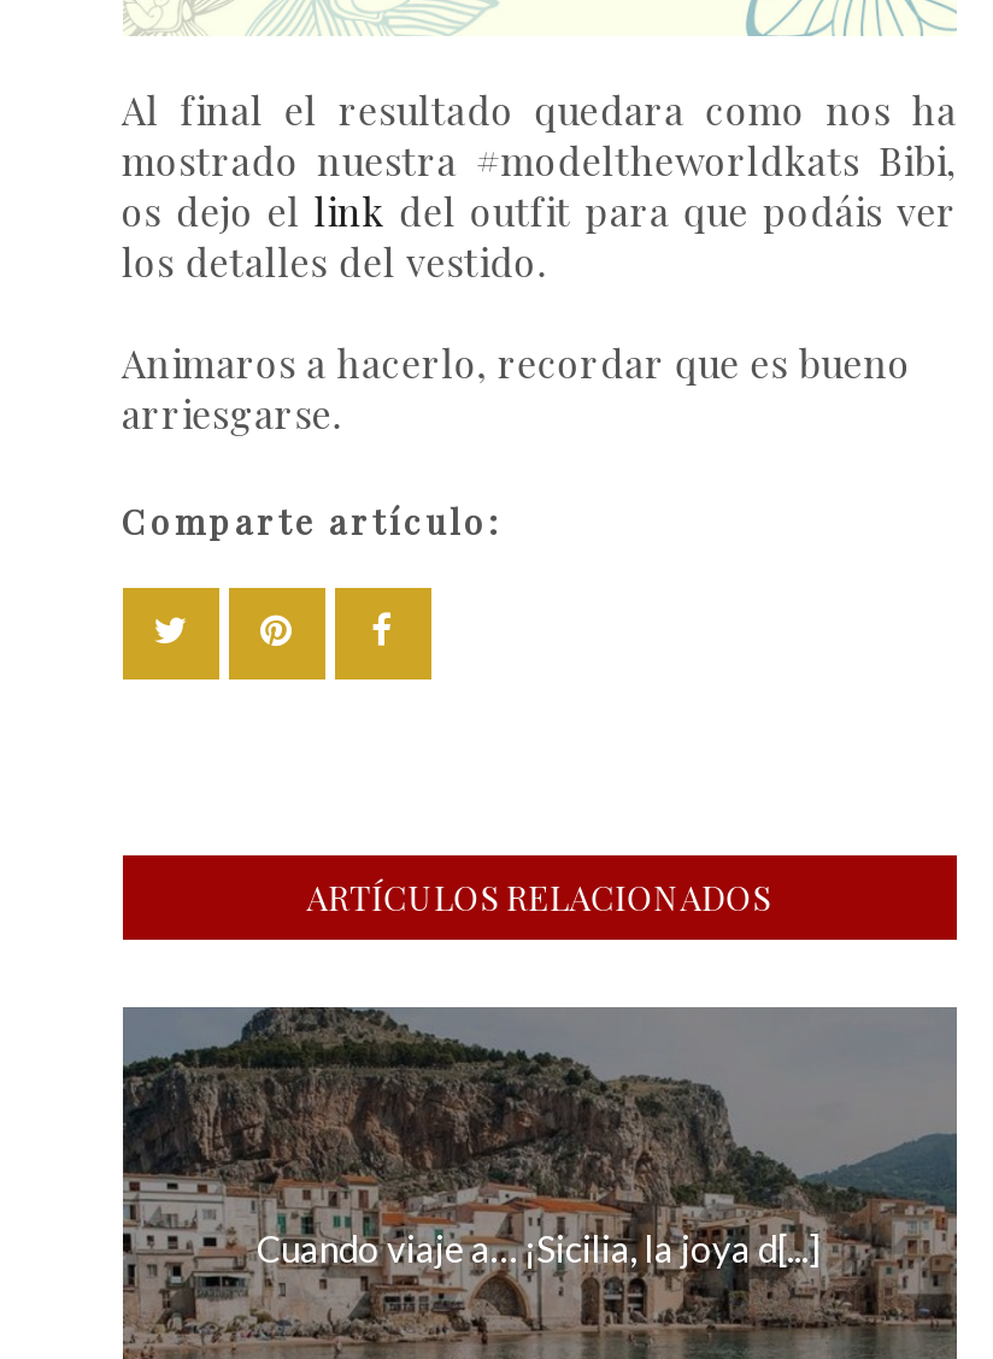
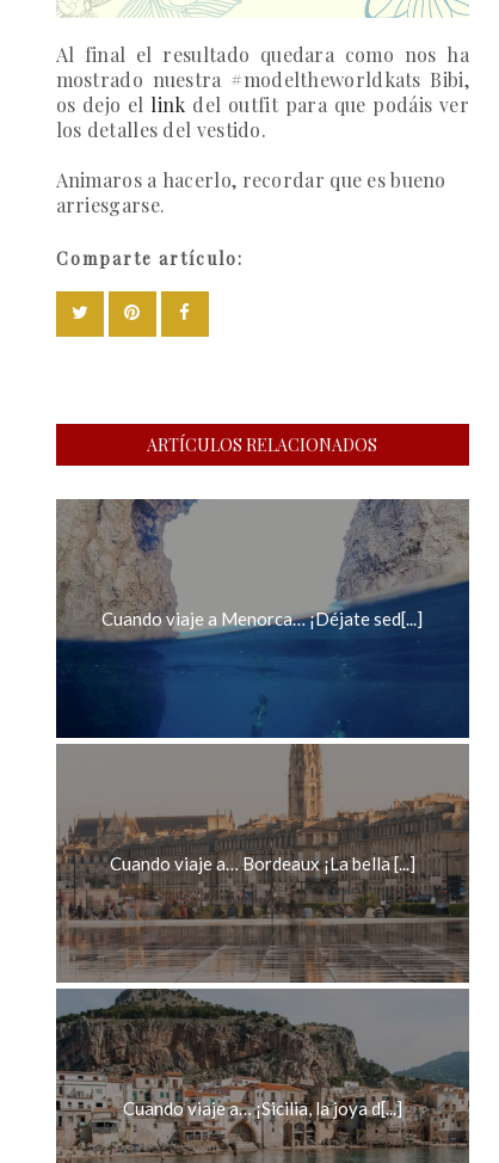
+ [image]
+ Cuando viaje a Menorca… ¡Déjate sed[...]

+ Cuando viaje a… Bordeaux ¡La bella [...]
